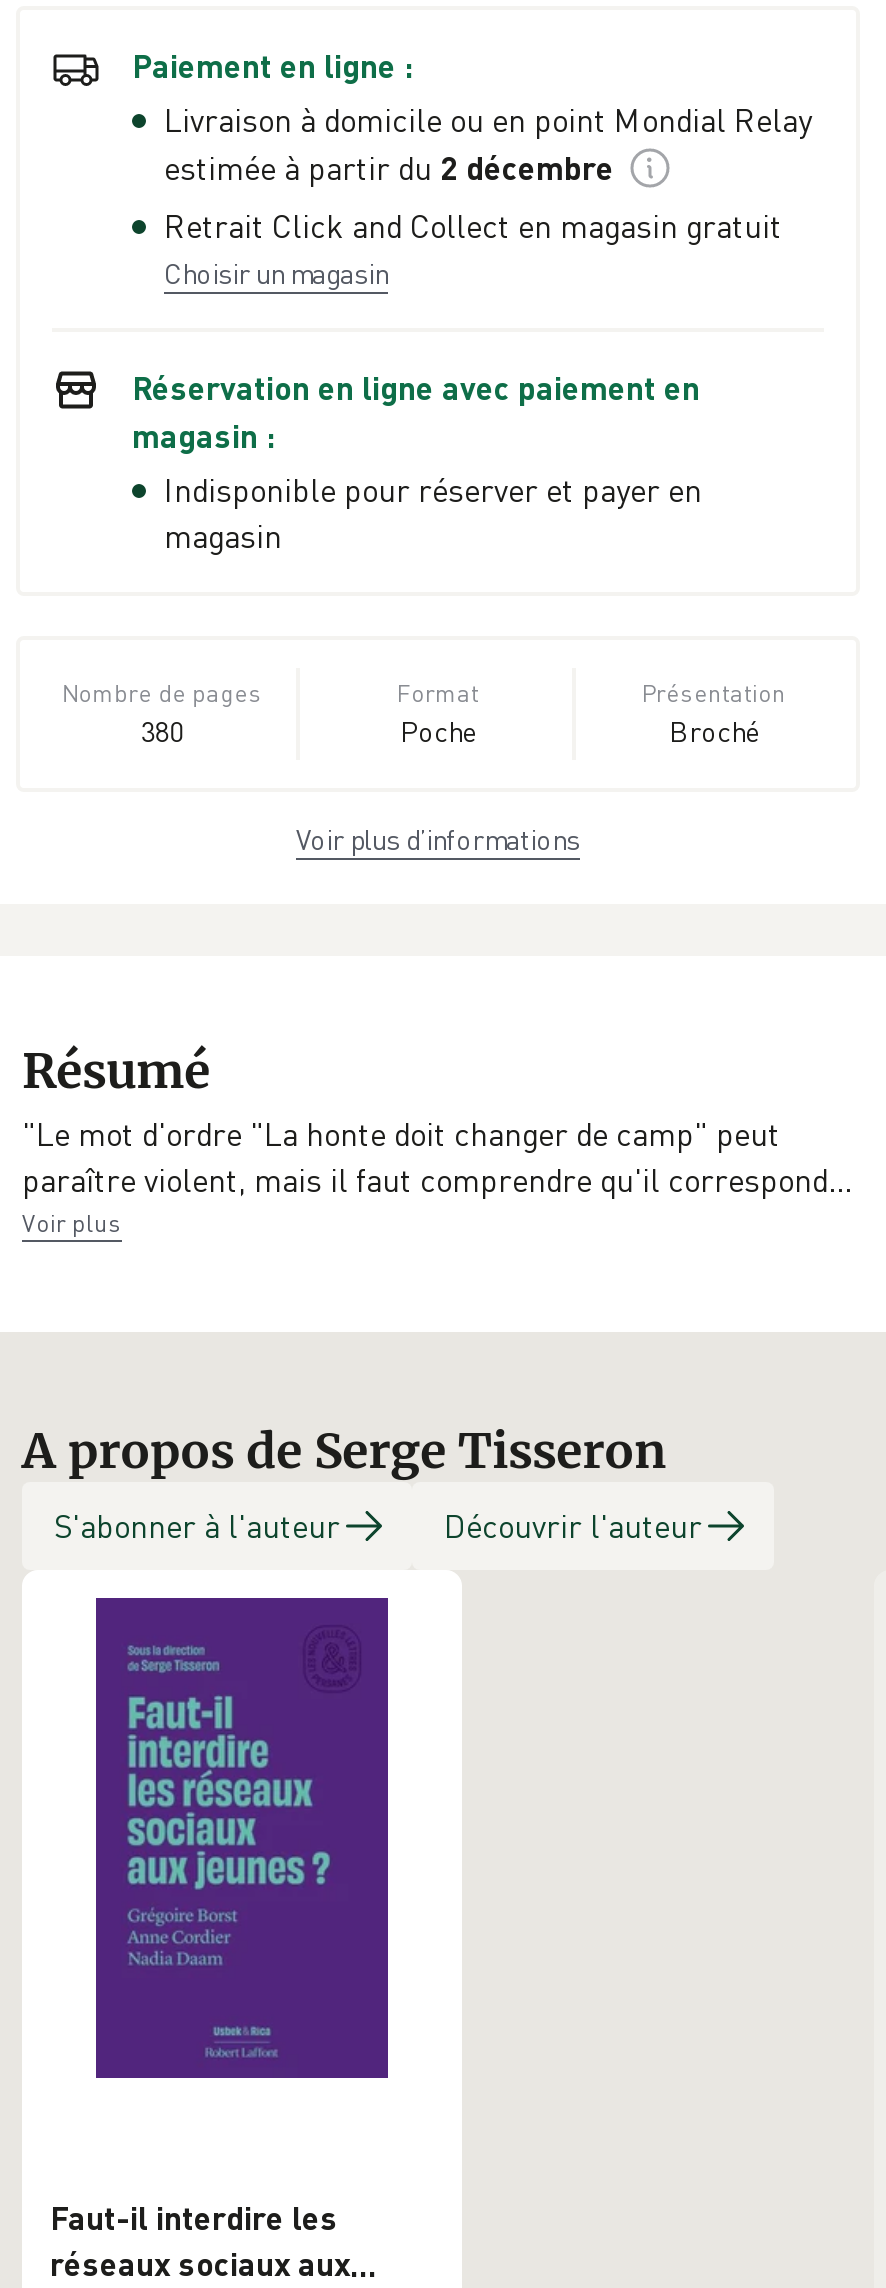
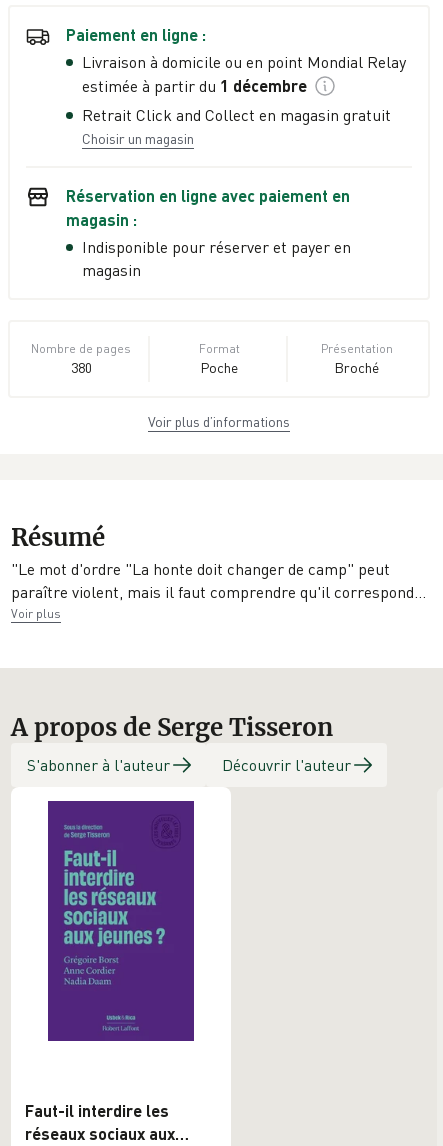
- estimée à partir du 2 décembre
+ estimée à partir du 1 décembre
